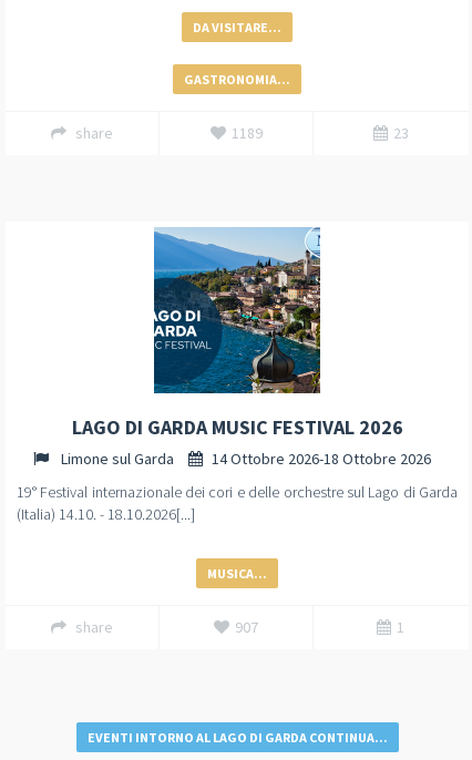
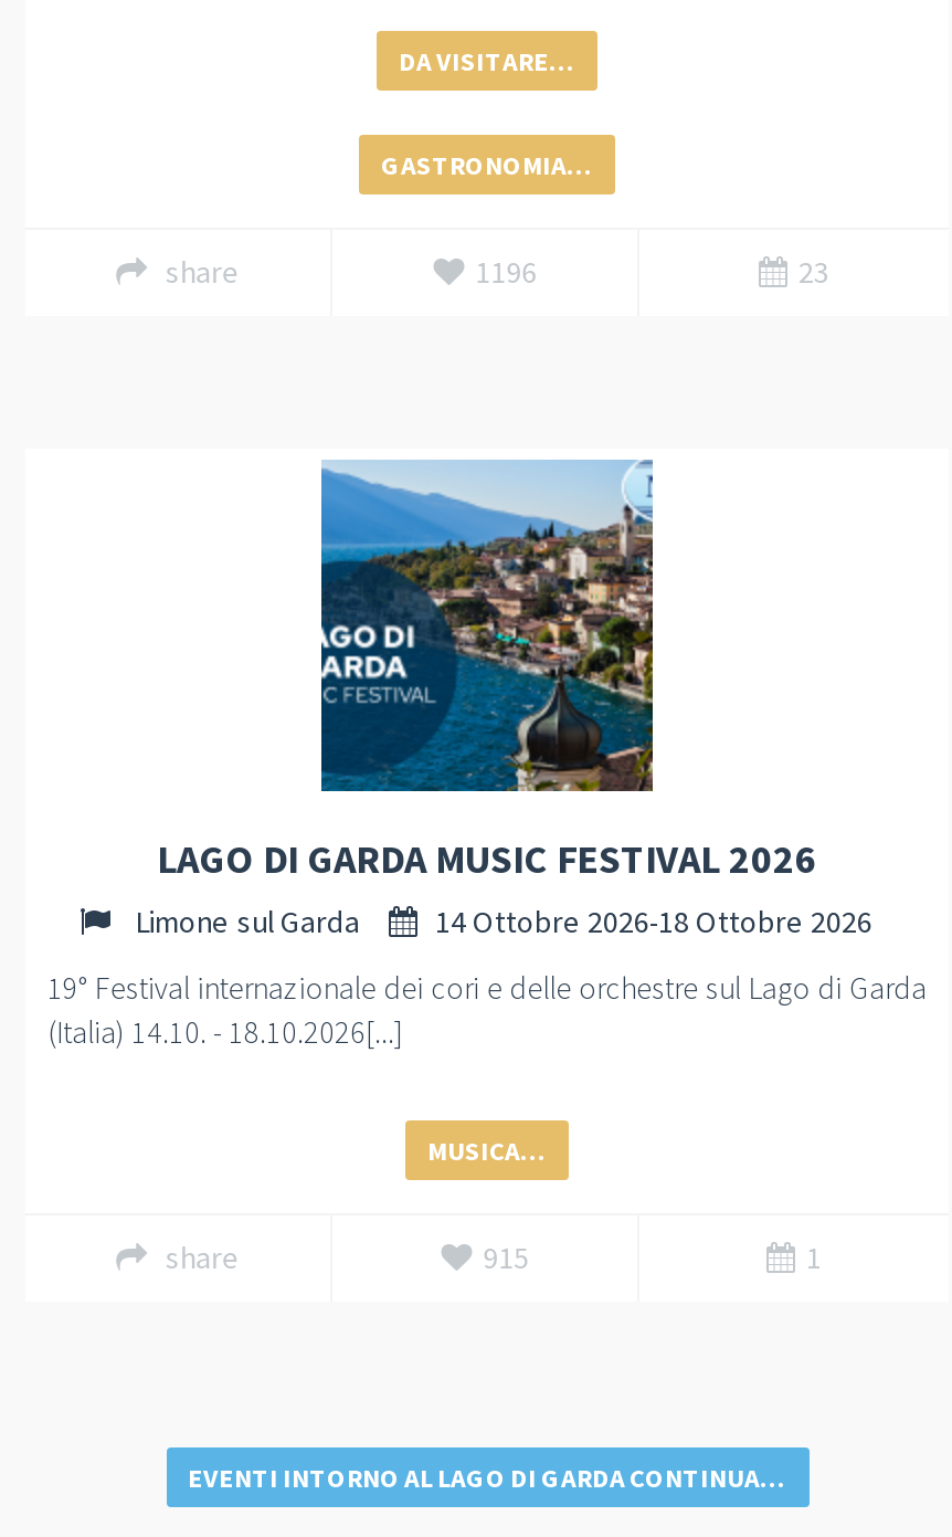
- 1189
+ 1196

- 907
+ 915
